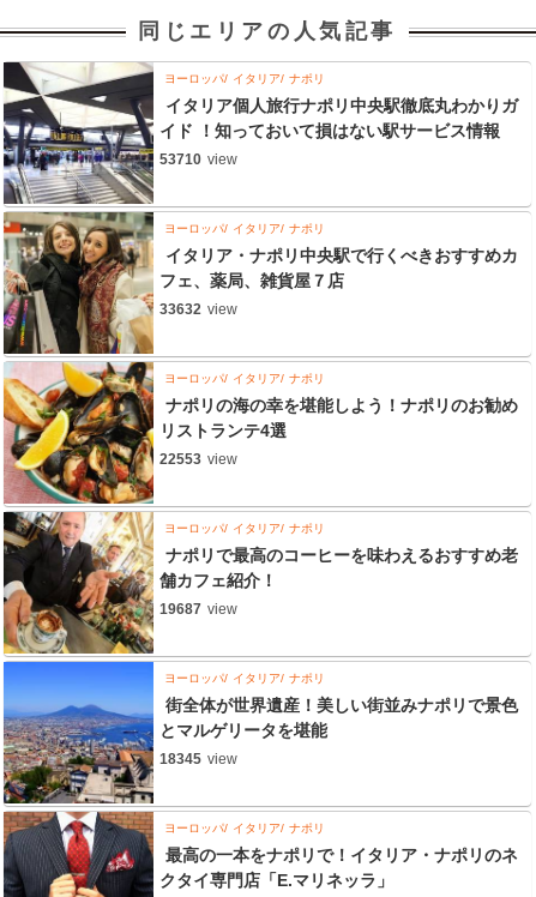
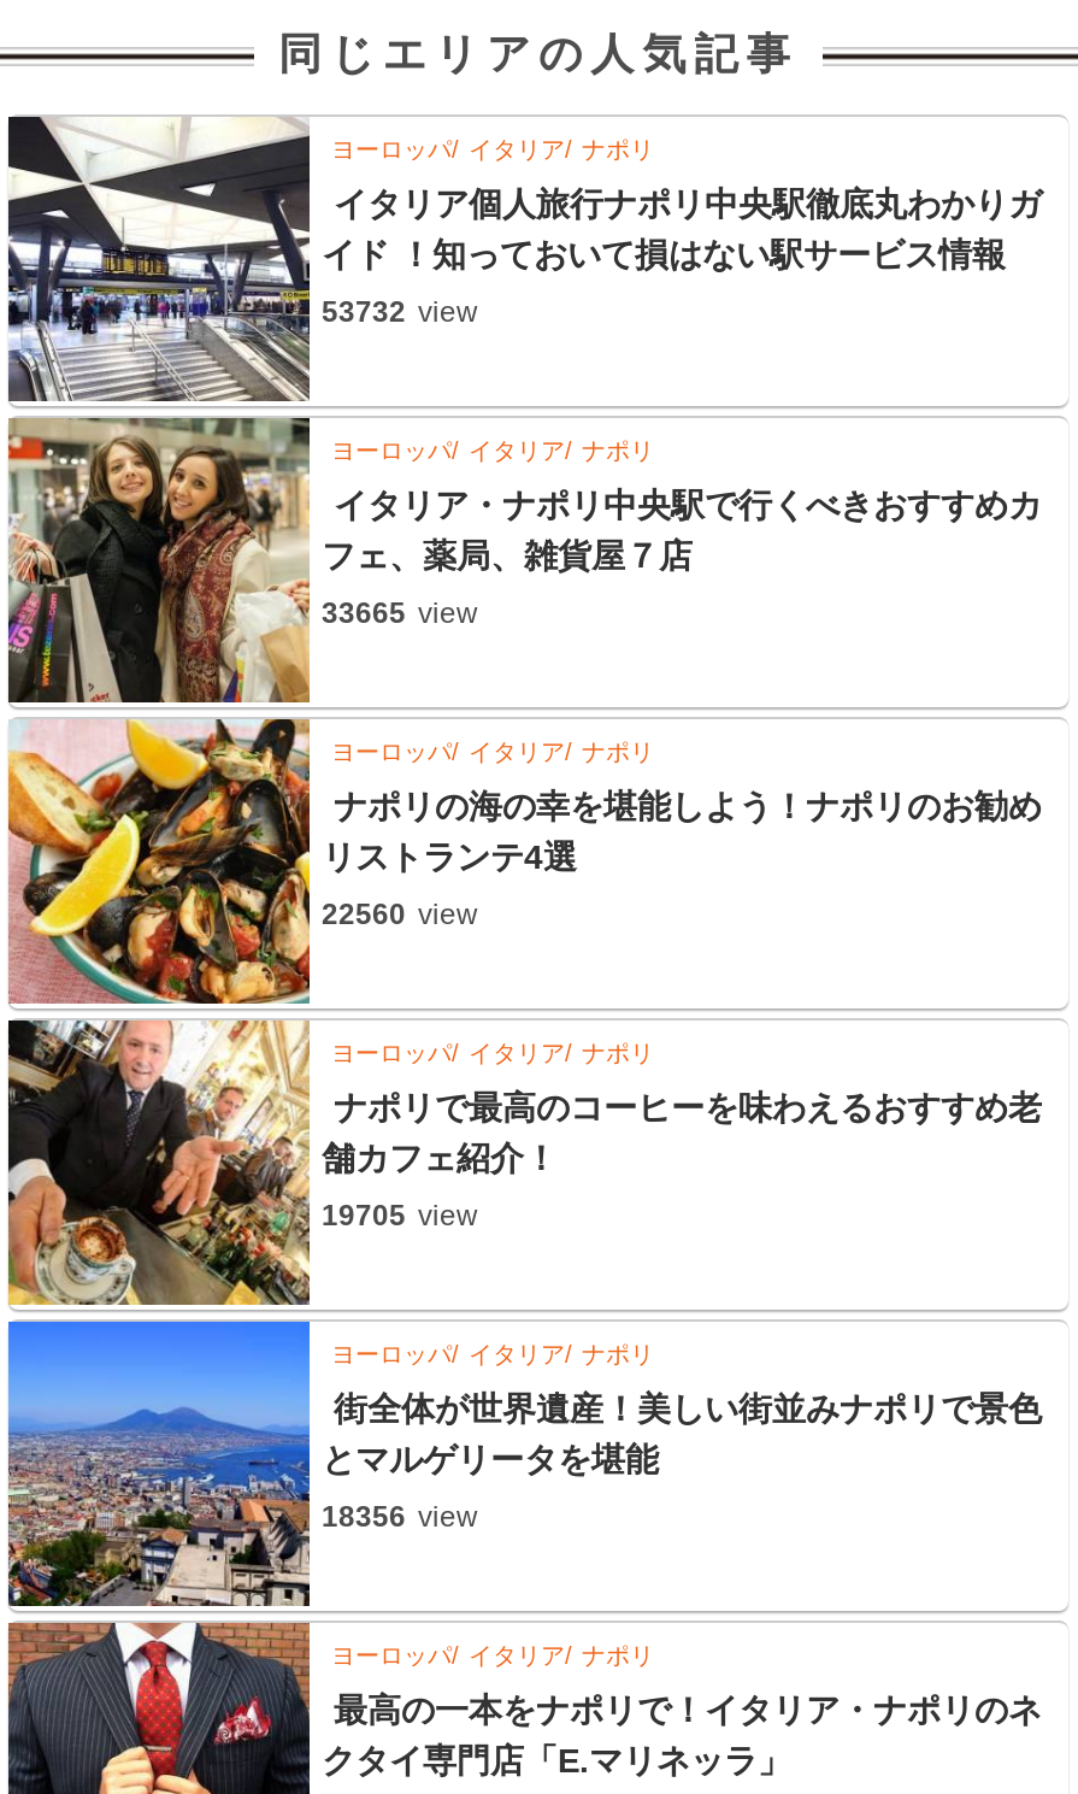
- 53710 view
+ 53732 view

- 33632 view
+ 33665 view

- 22553 view
+ 22560 view

- 19687 view
+ 19705 view

- 18345 view
+ 18356 view
